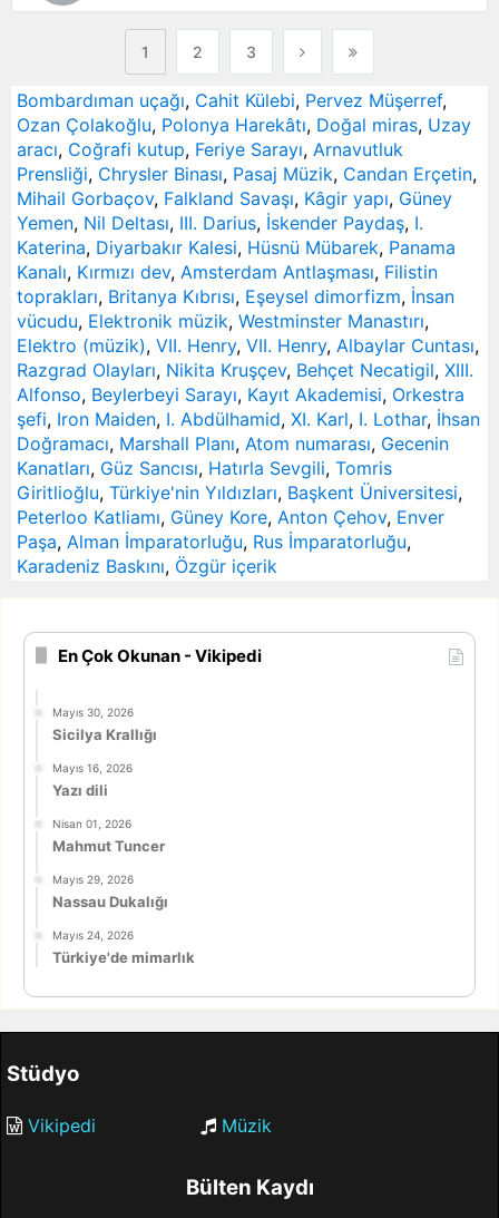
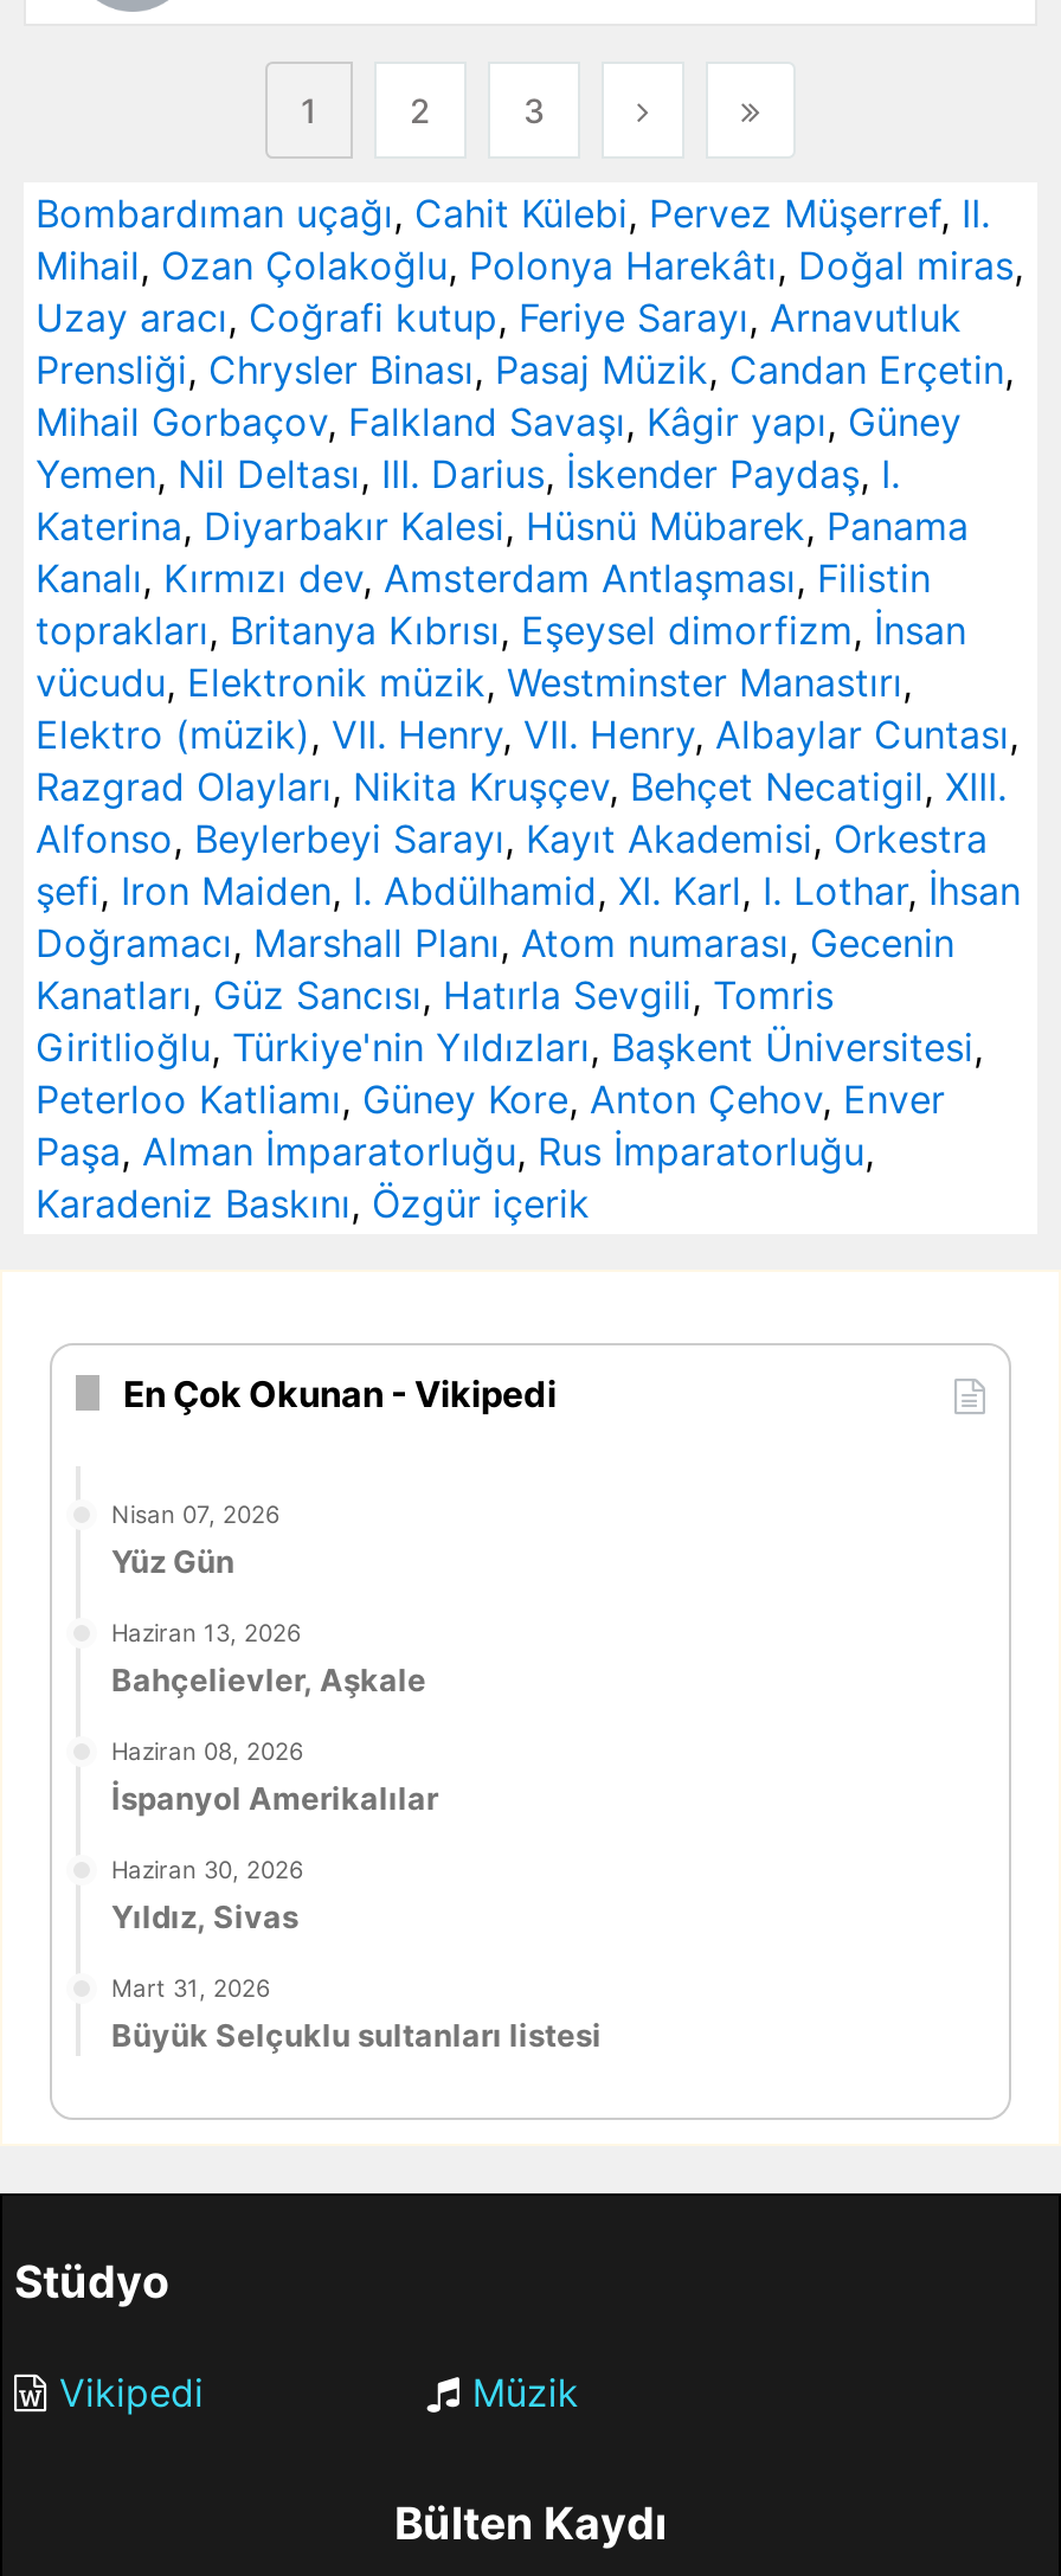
- Bombardıman uçağı, Cahit Külebi, Pervez Müşerref,
- Ozan Çolakoğlu, Polonya Harekâtı, Doğal miras, Uzay
- aracı, Coğrafi kutup, Feriye Sarayı, Arnavutluk
+ Bombardıman uçağı, Cahit Külebi, Pervez Müşerref, II.
+ Mihail, Ozan Çolakoğlu, Polonya Harekâtı, Doğal miras,
+ Uzay aracı, Coğrafi kutup, Feriye Sarayı, Arnavutluk

- Mayıs 30, 2026
- Sicilya Krallığı
+ Nisan 07, 2026
+ Yüz Gün

- Mayıs 16, 2026
- Yazı dili
+ Haziran 13, 2026
+ Bahçelievler, Aşkale

- Nisan 01, 2026
- Mahmut Tuncer
+ Haziran 08, 2026
+ İspanyol Amerikalılar

- Mayıs 29, 2026
- Nassau Dukalığı
+ Haziran 30, 2026
+ Yıldız, Sivas

- Mayıs 24, 2026
- Türkiye'de mimarlık
+ Mart 31, 2026
+ Büyük Selçuklu sultanları listesi
